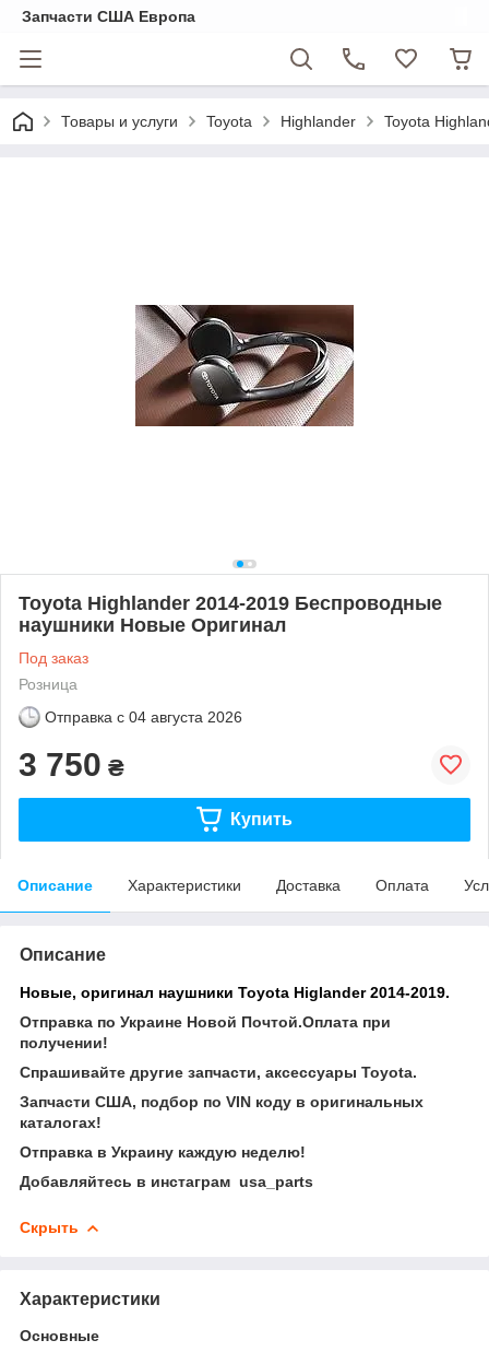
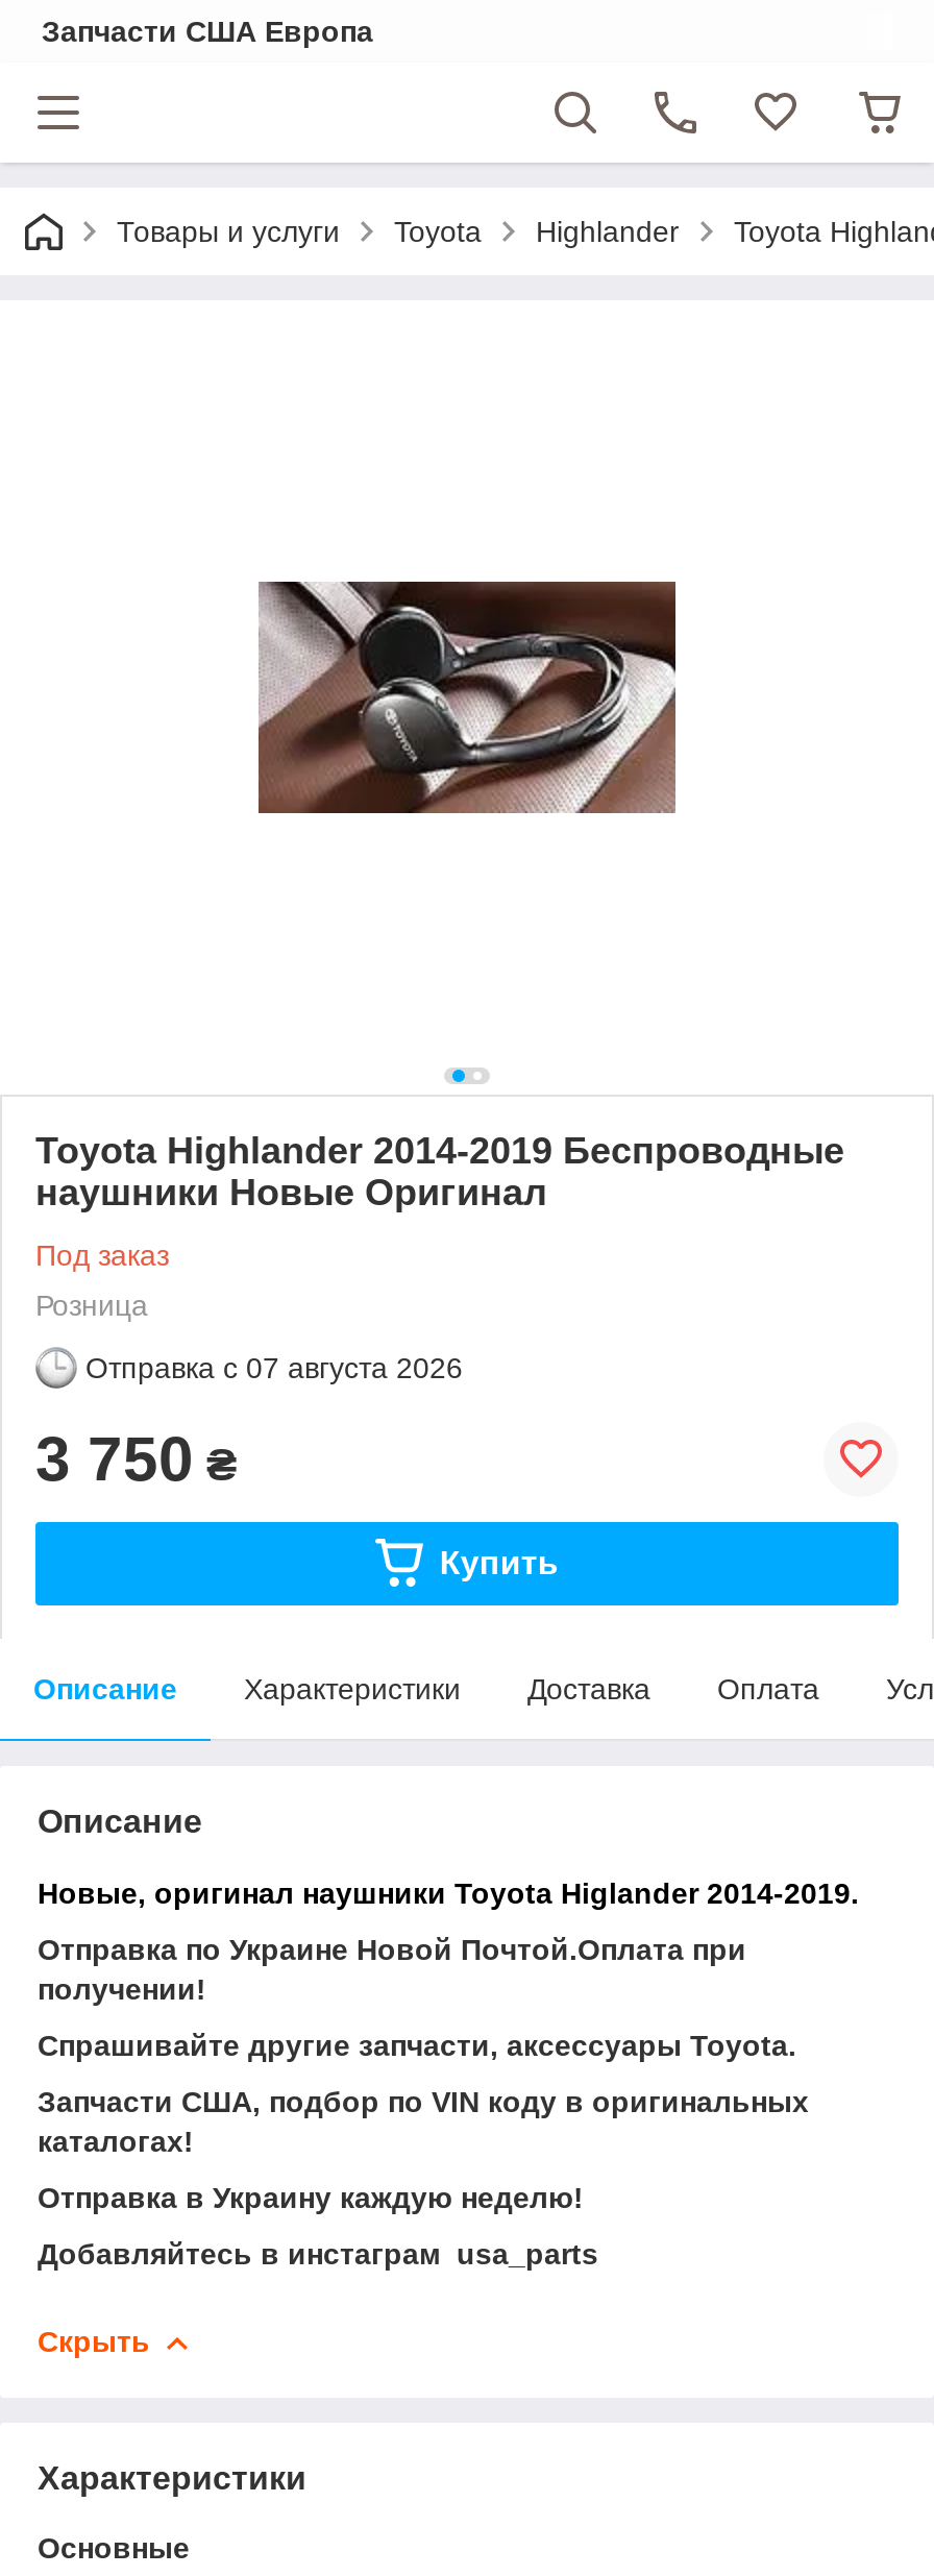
- Отправка с 04 августа 2026
+ Отправка с 07 августа 2026
